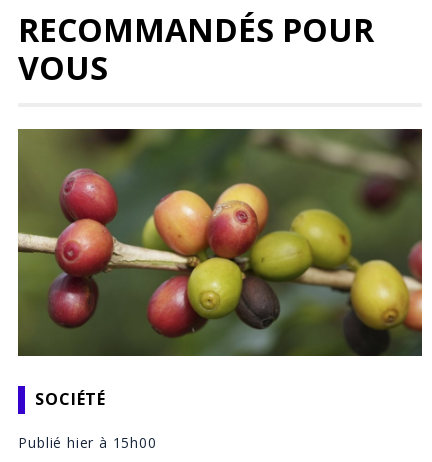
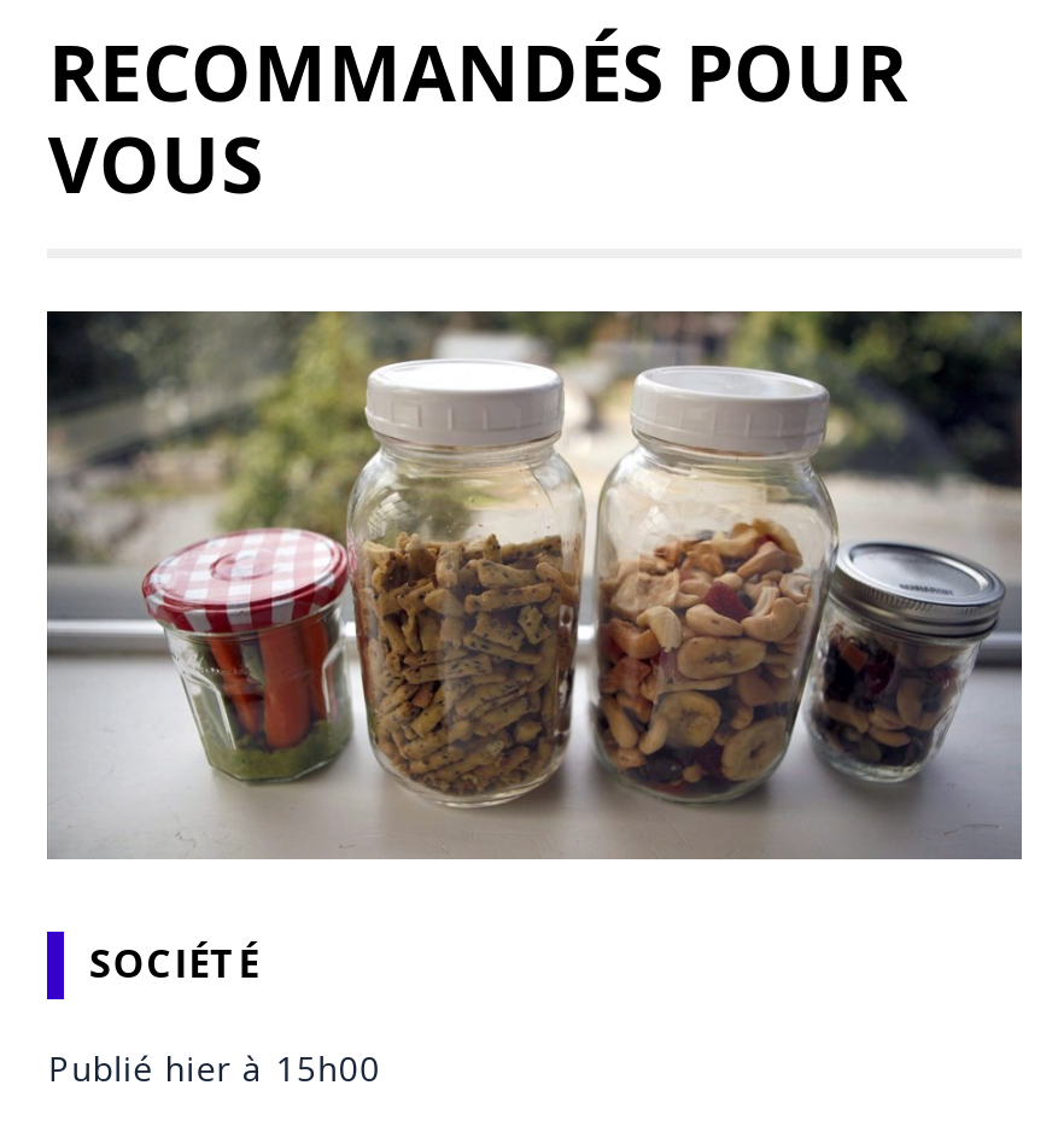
- [image]
+ [image]
